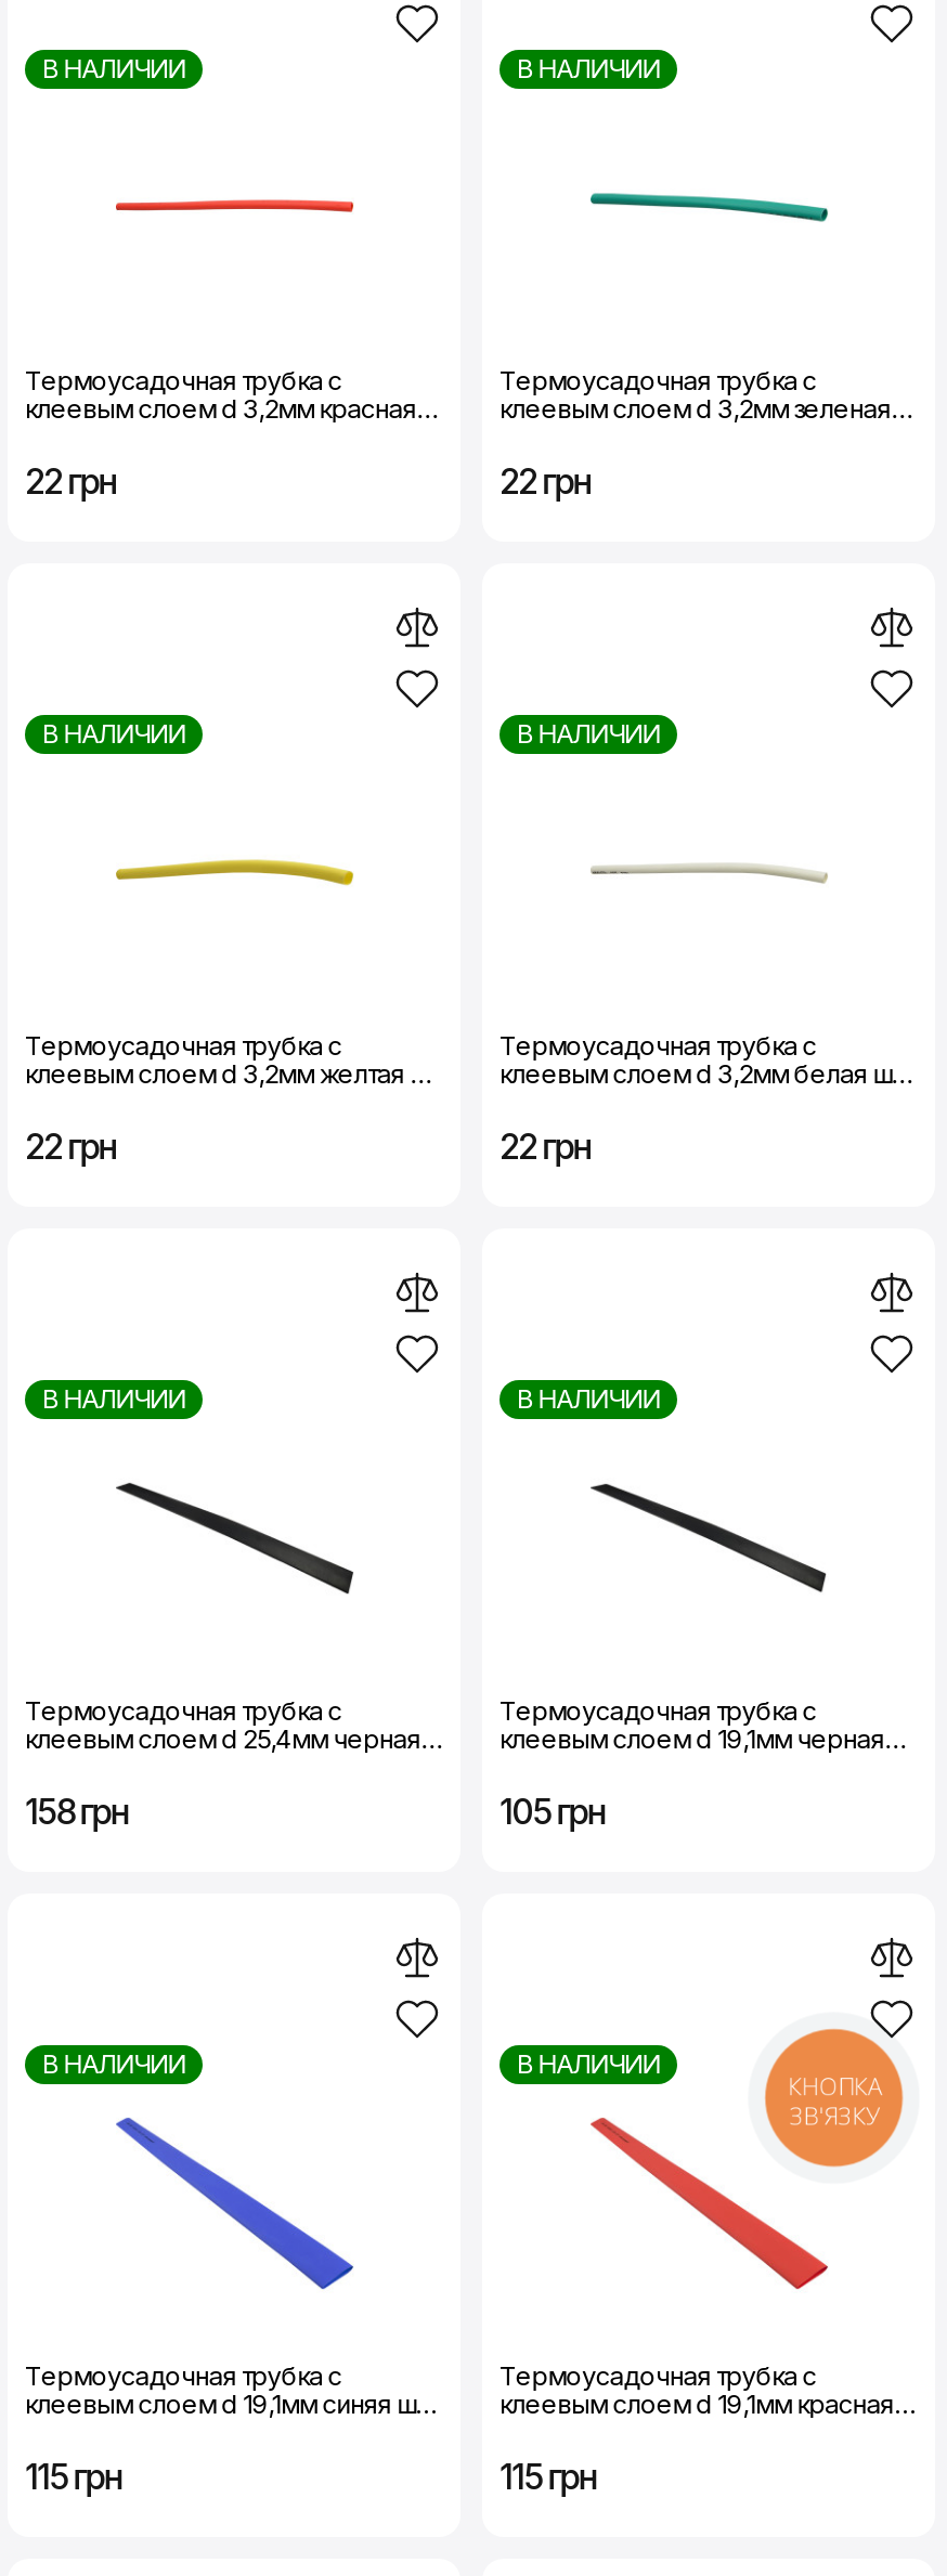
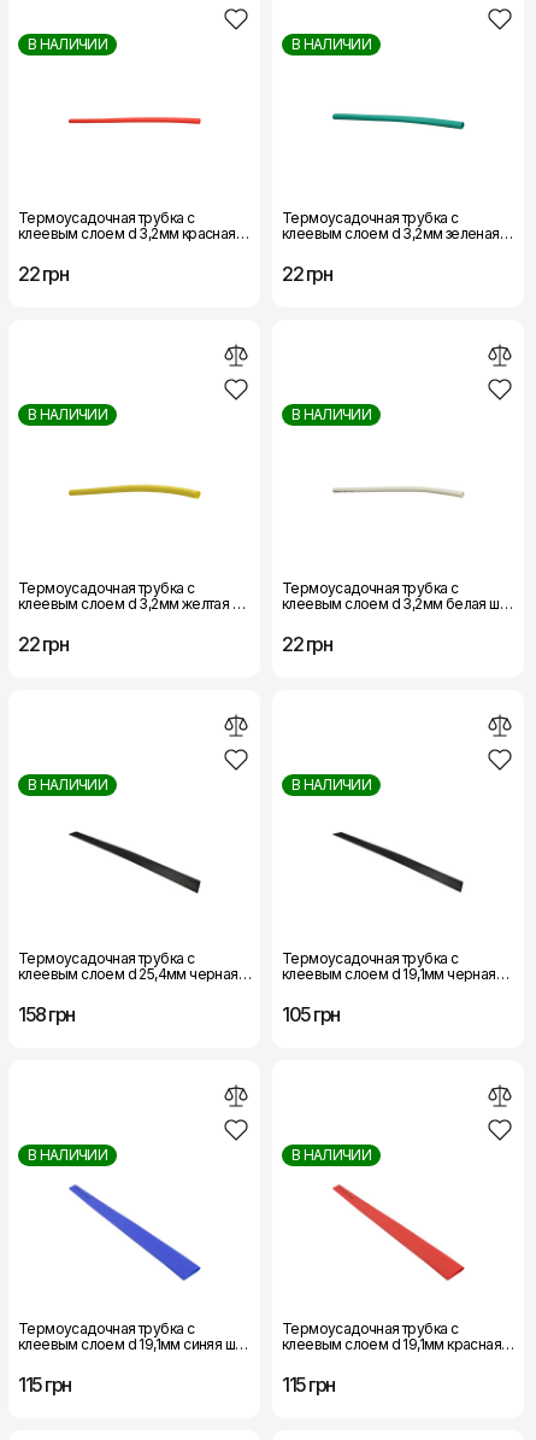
- [image]
